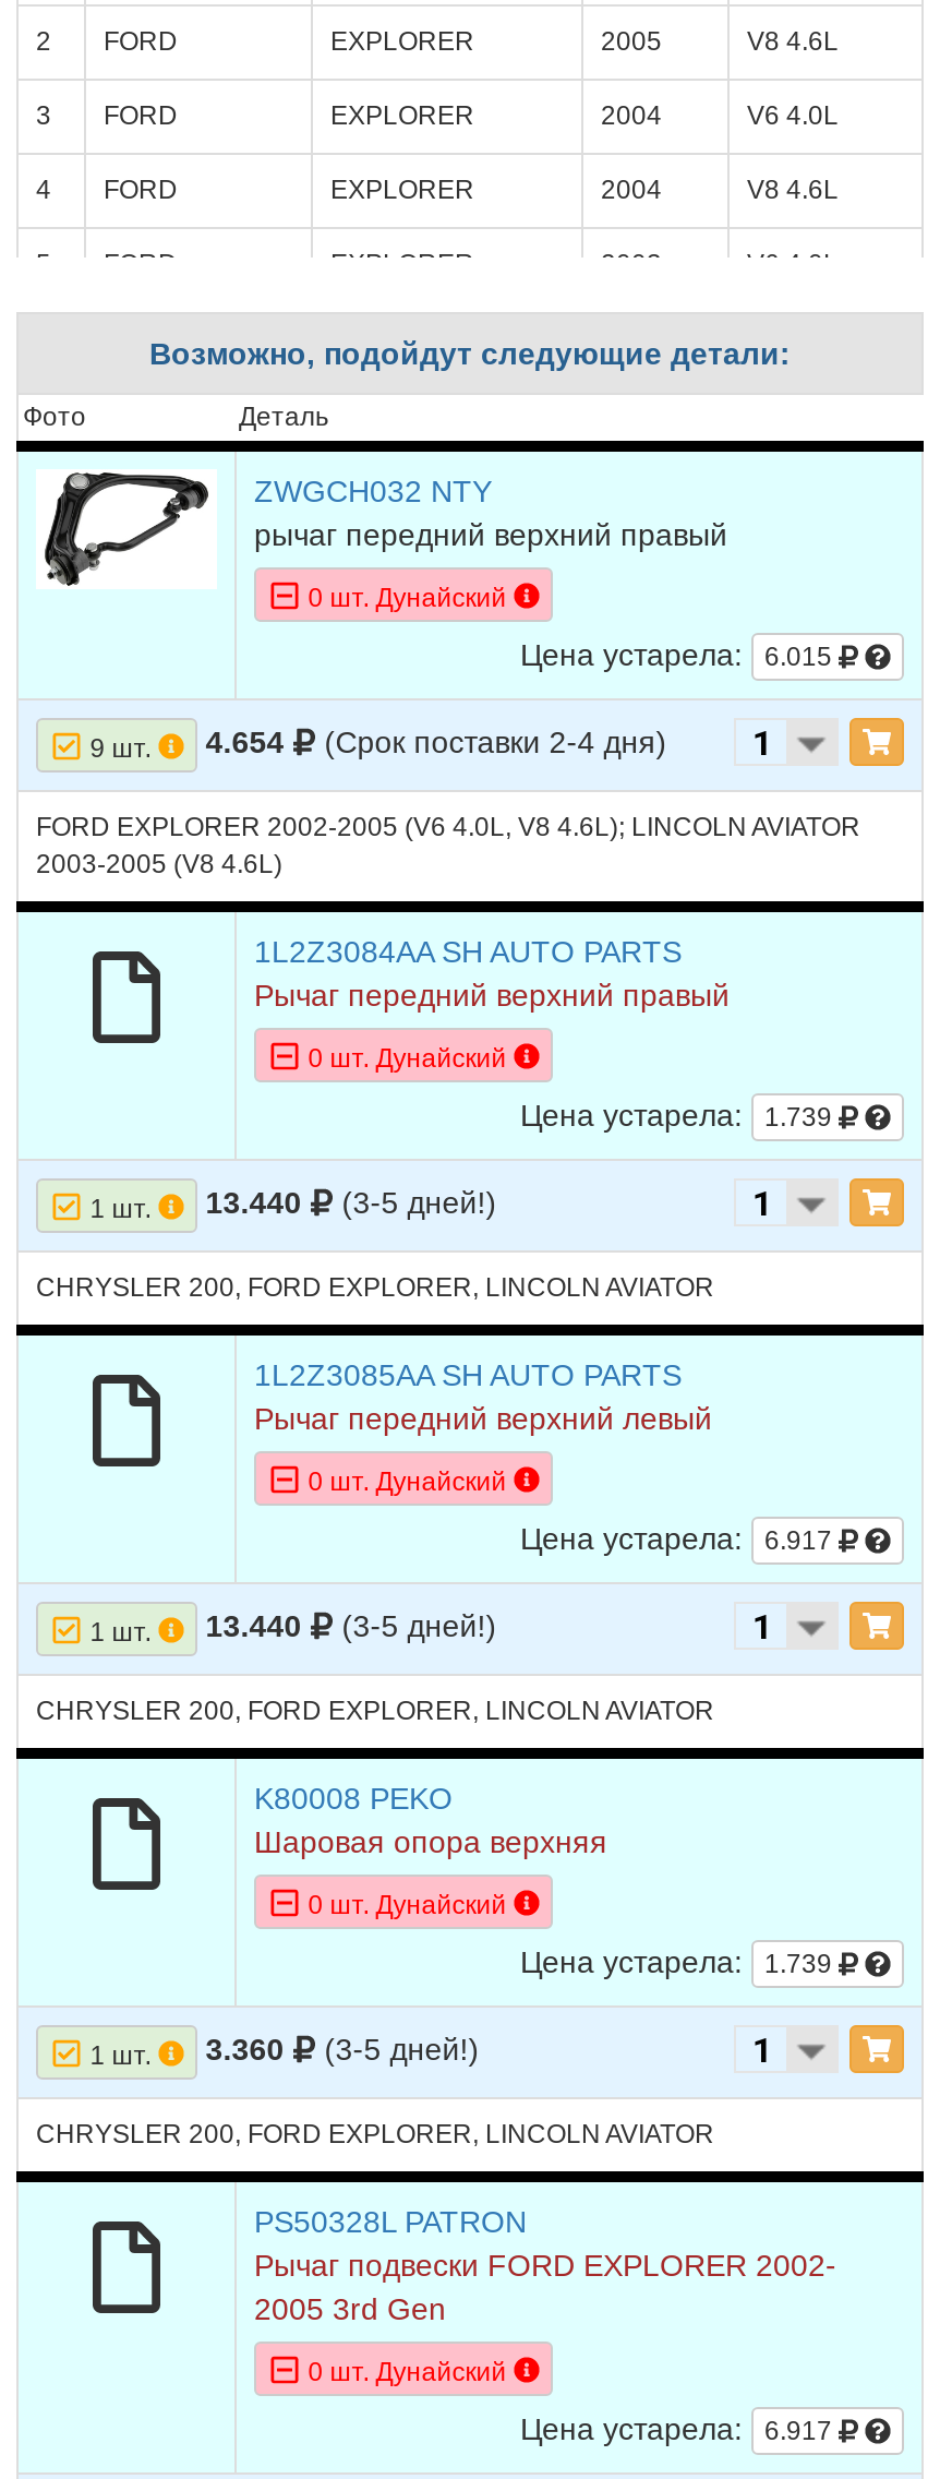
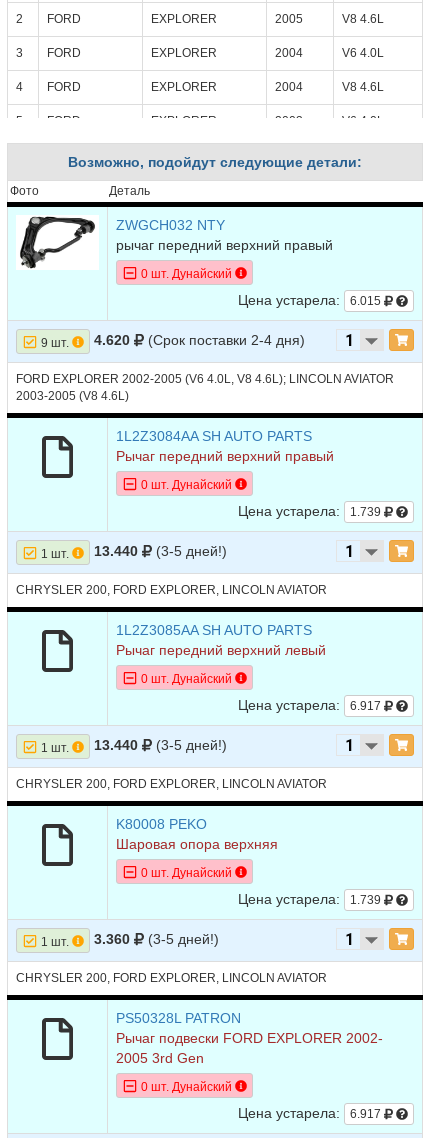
- 9 шт. 4.654 (Срок поставки 2-4 дня)
+ 9 шт. 4.620 (Срок поставки 2-4 дня)
